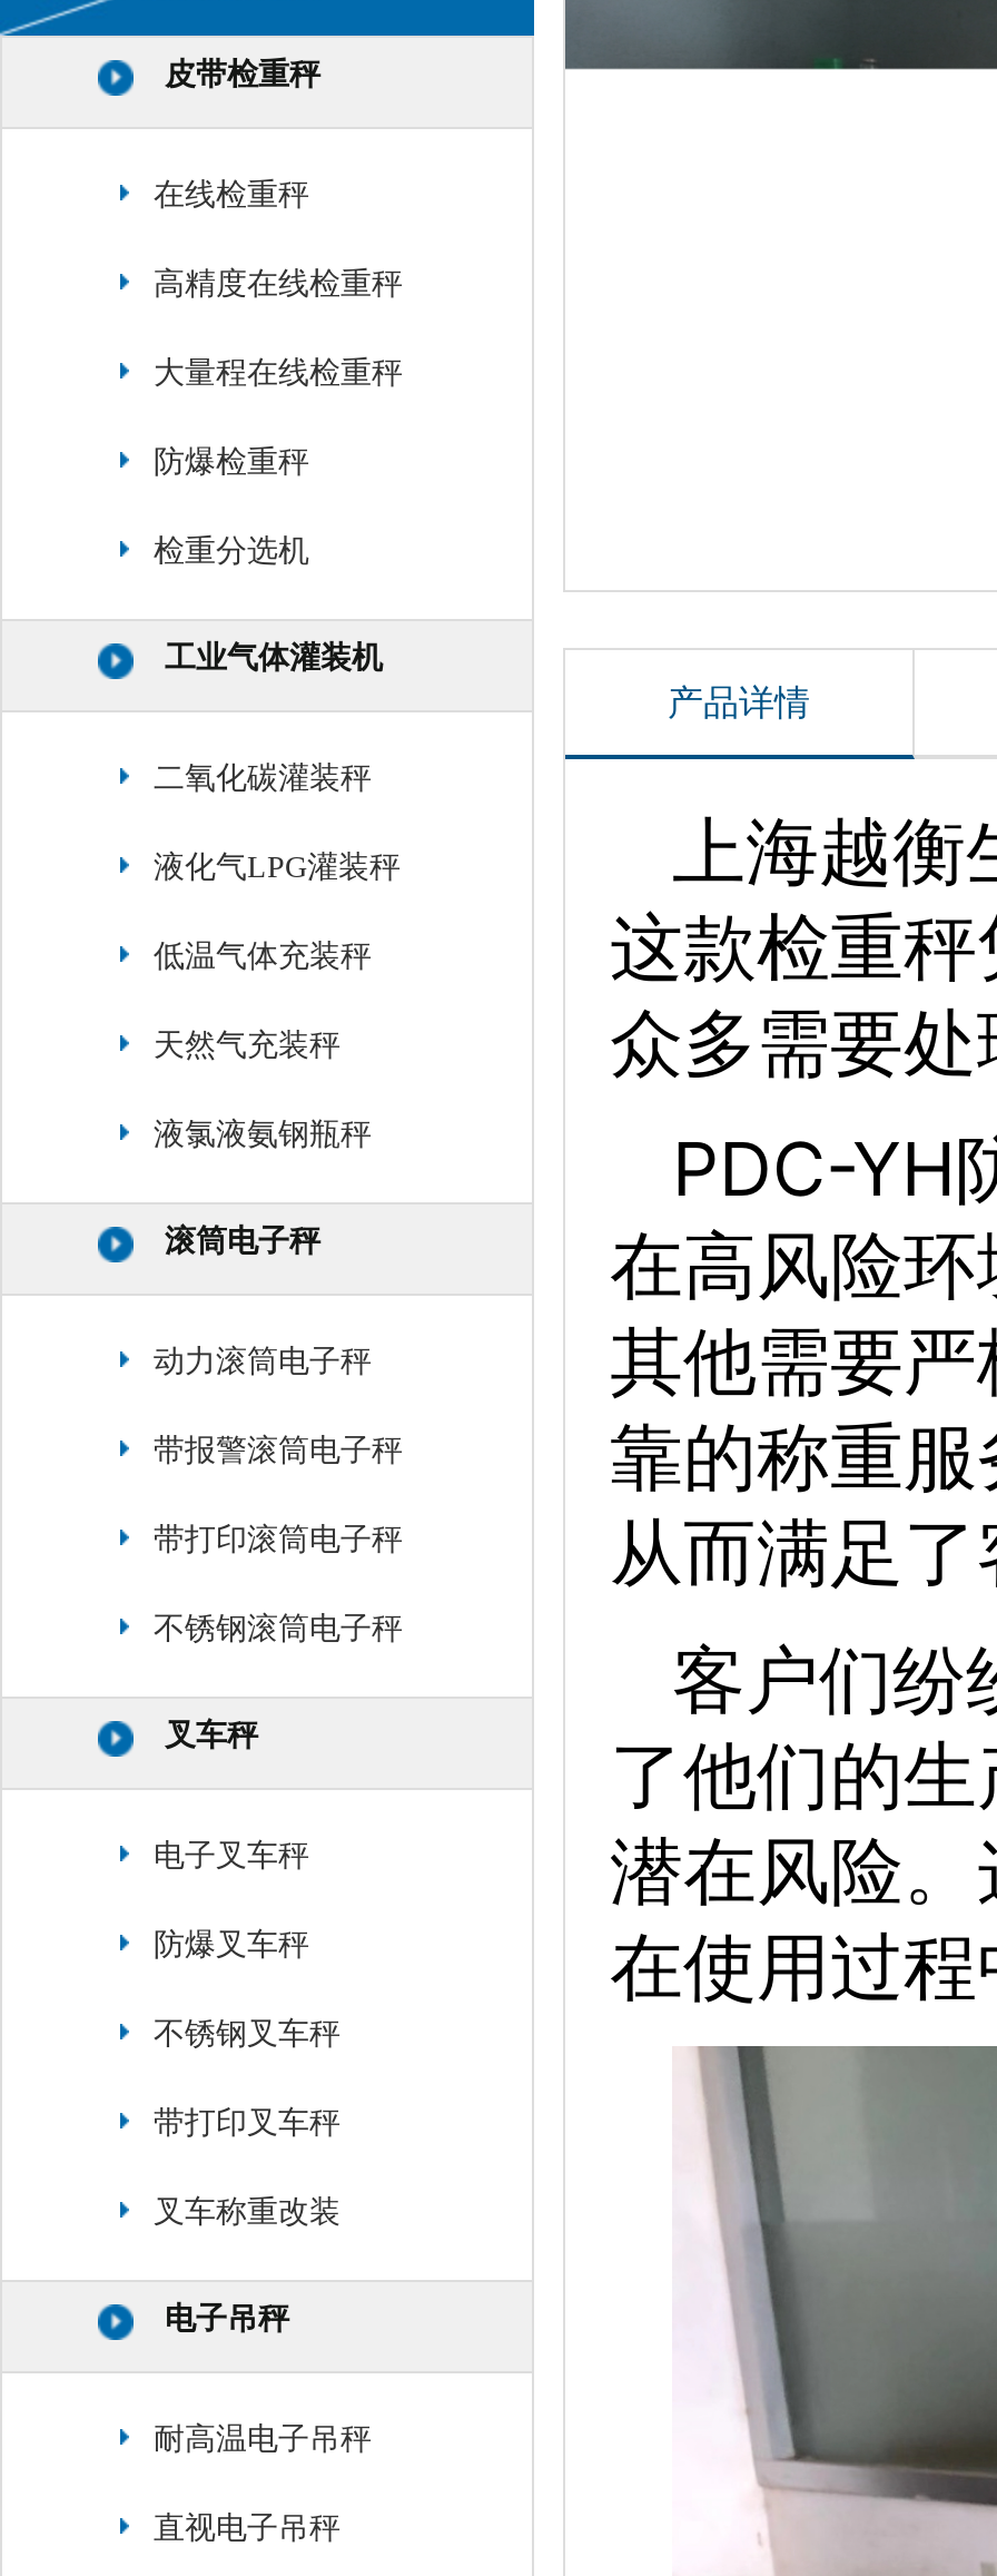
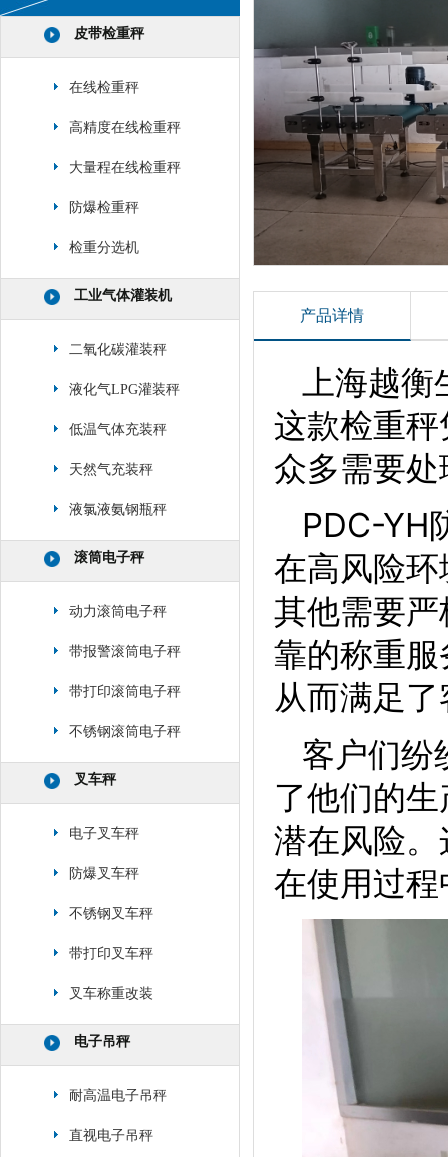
+ [image]
